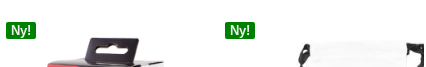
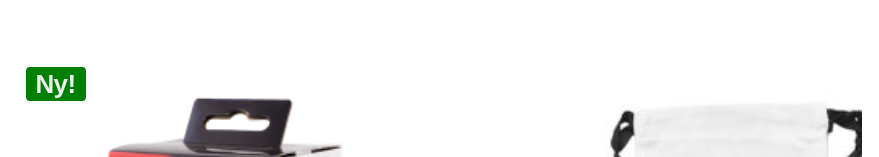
- Ny!
